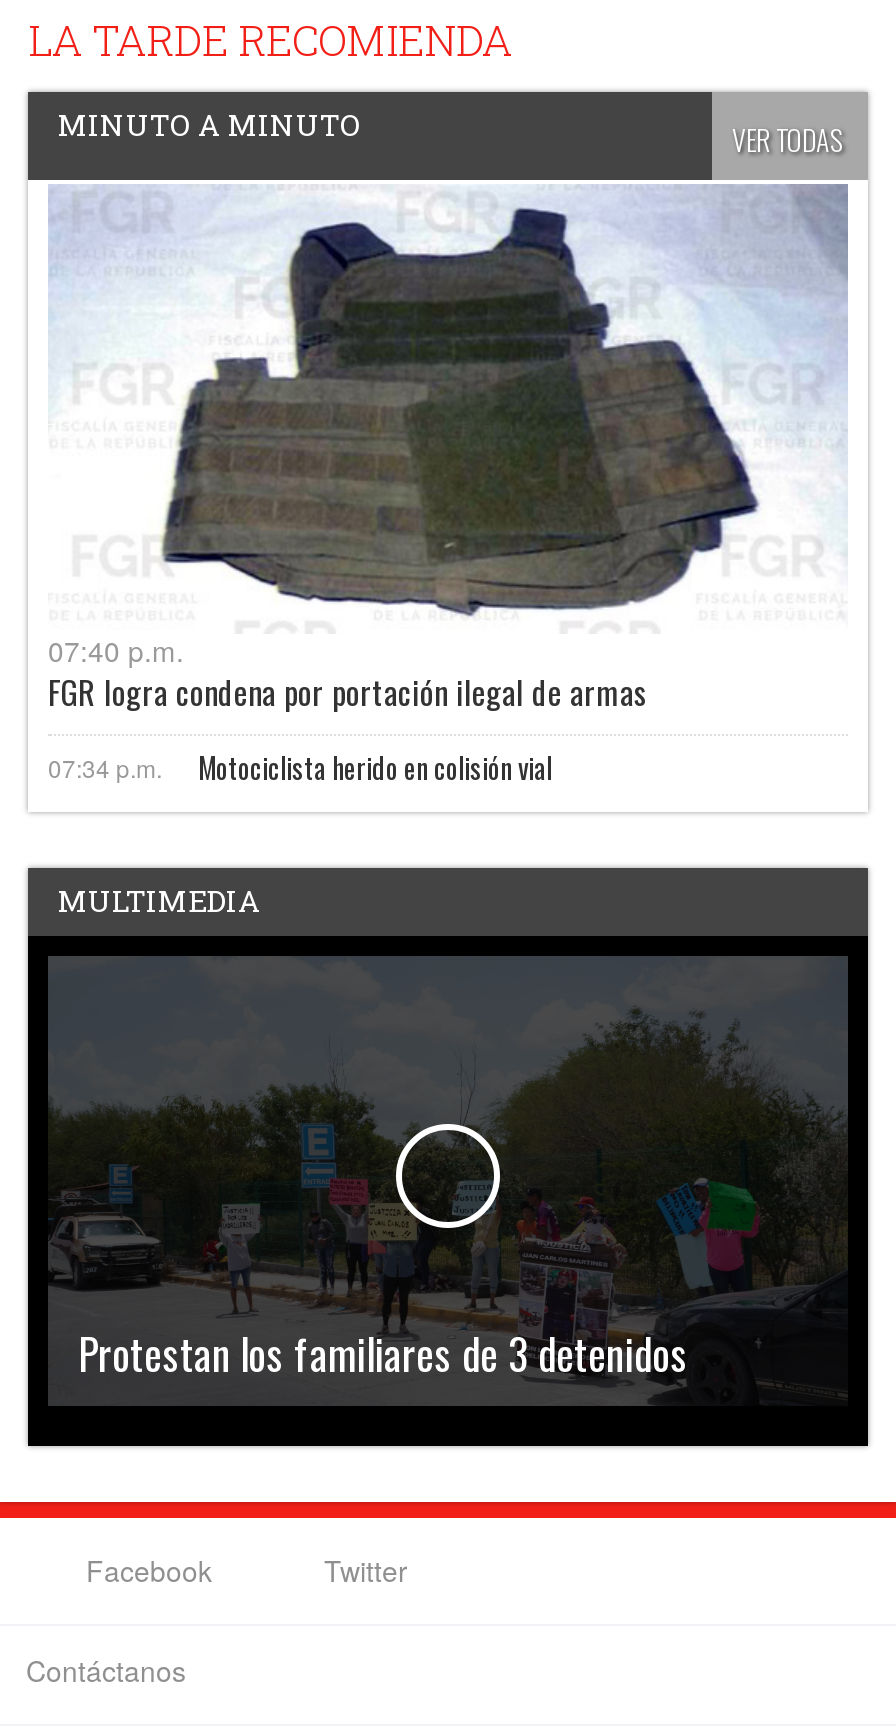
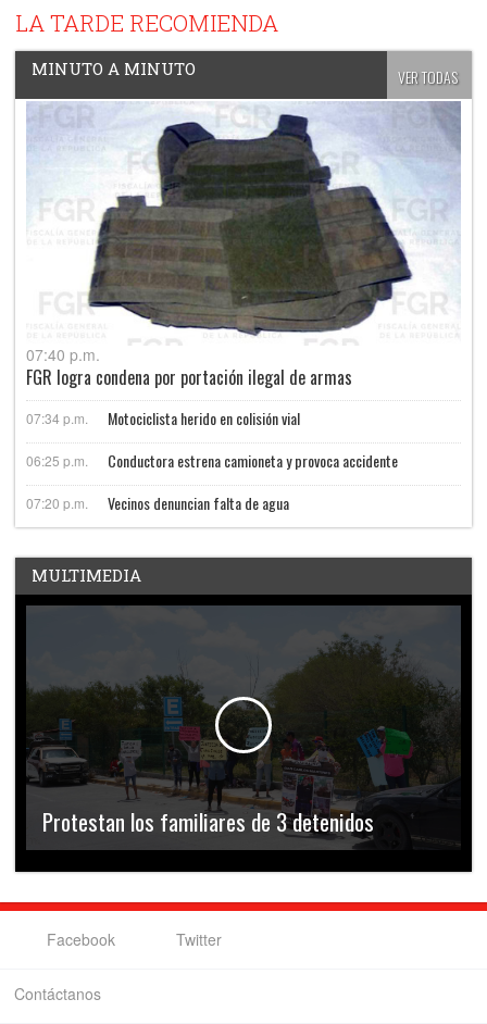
+ 06:25 p.m.
+ Conductora estrena camioneta y provoca accidente
+ 07:20 p.m.
+ Vecinos denuncian falta de agua
